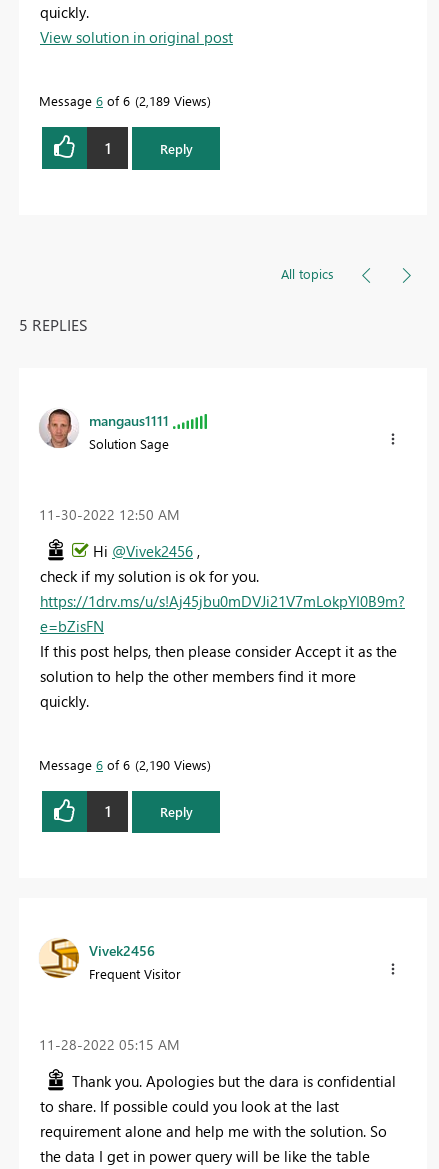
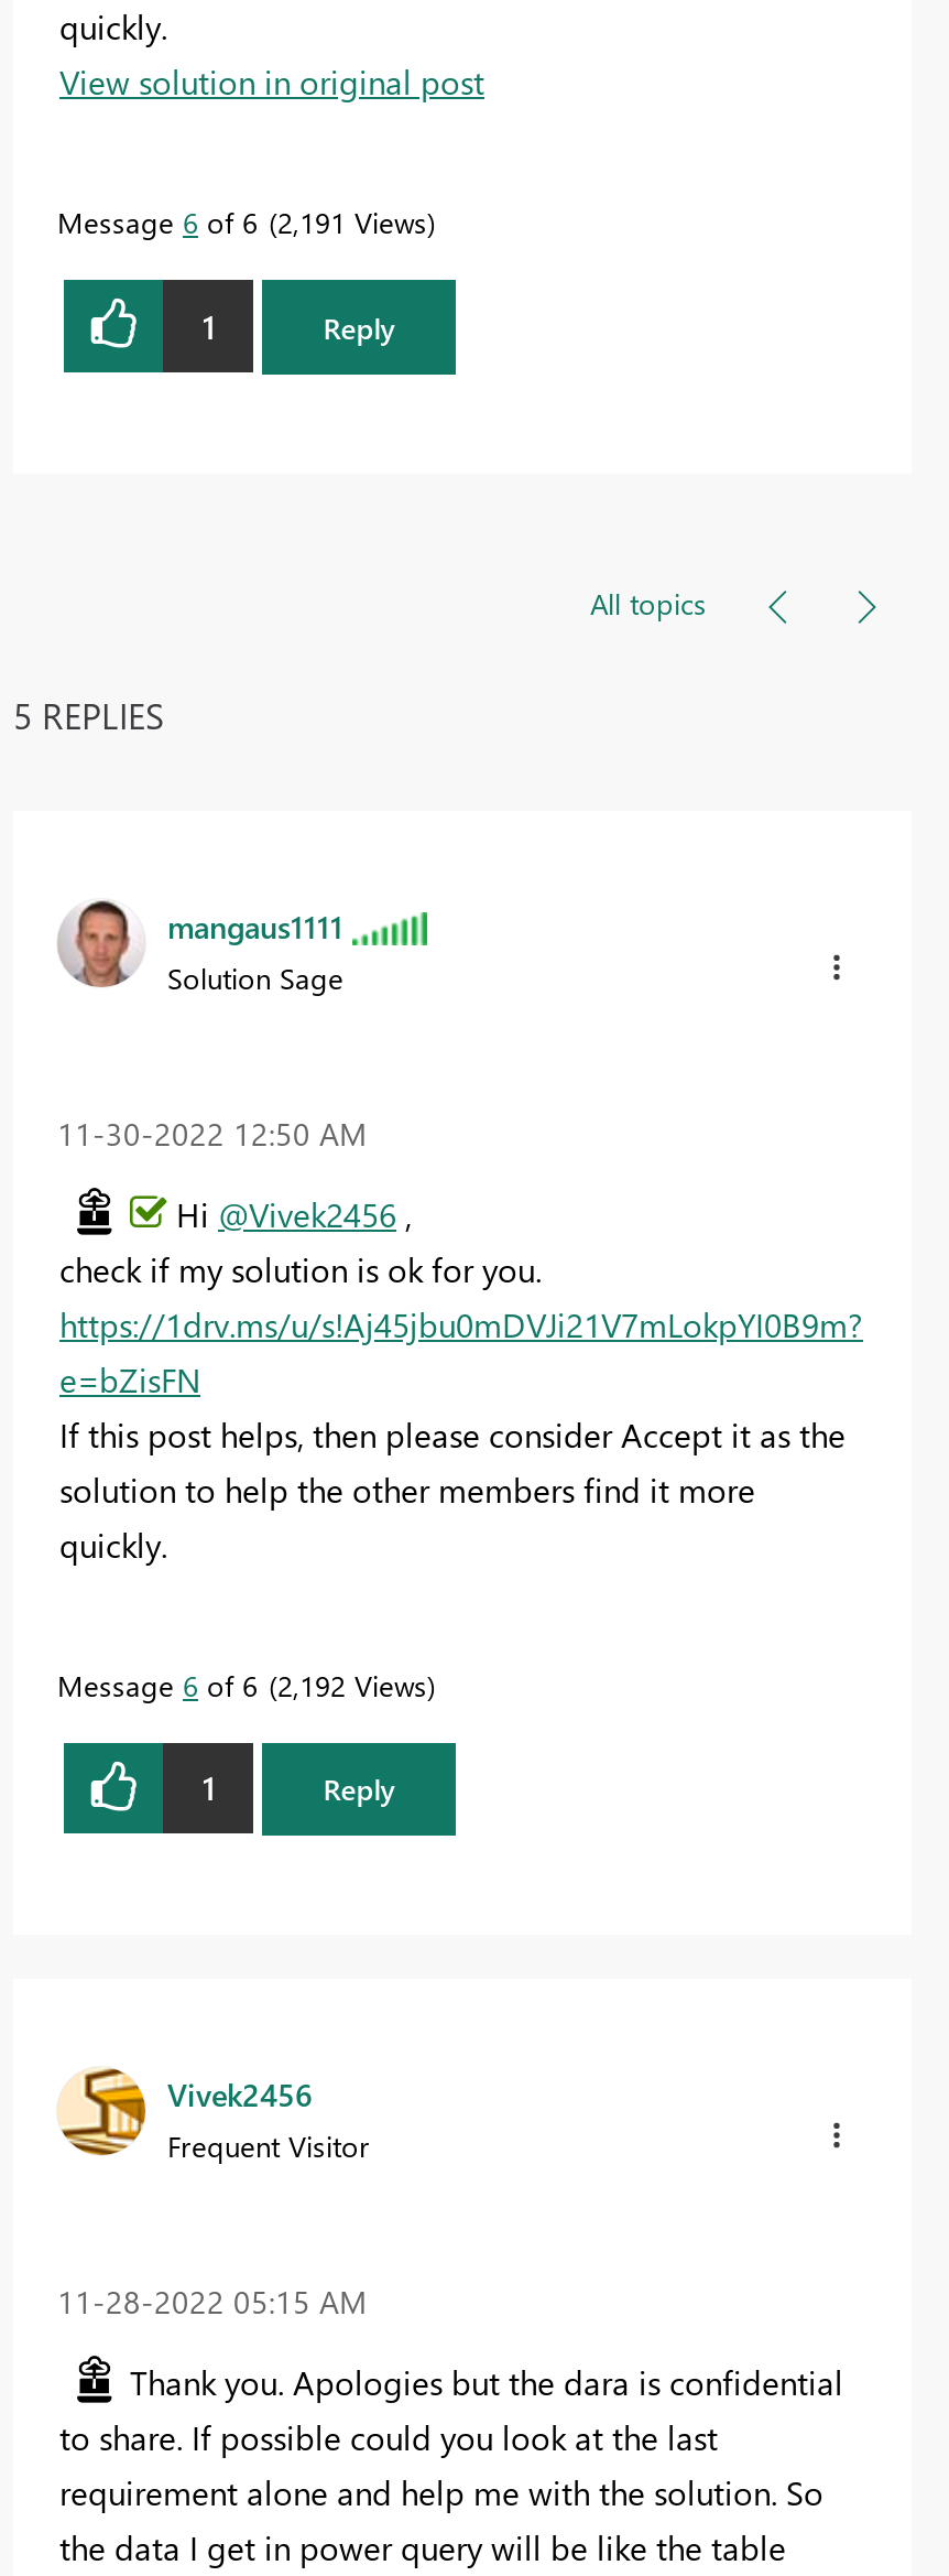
- Message 6 of 6 2,189 Views
+ Message 6 of 6 2,191 Views

- Message 6 of 6 2,190 Views
+ Message 6 of 6 2,192 Views
